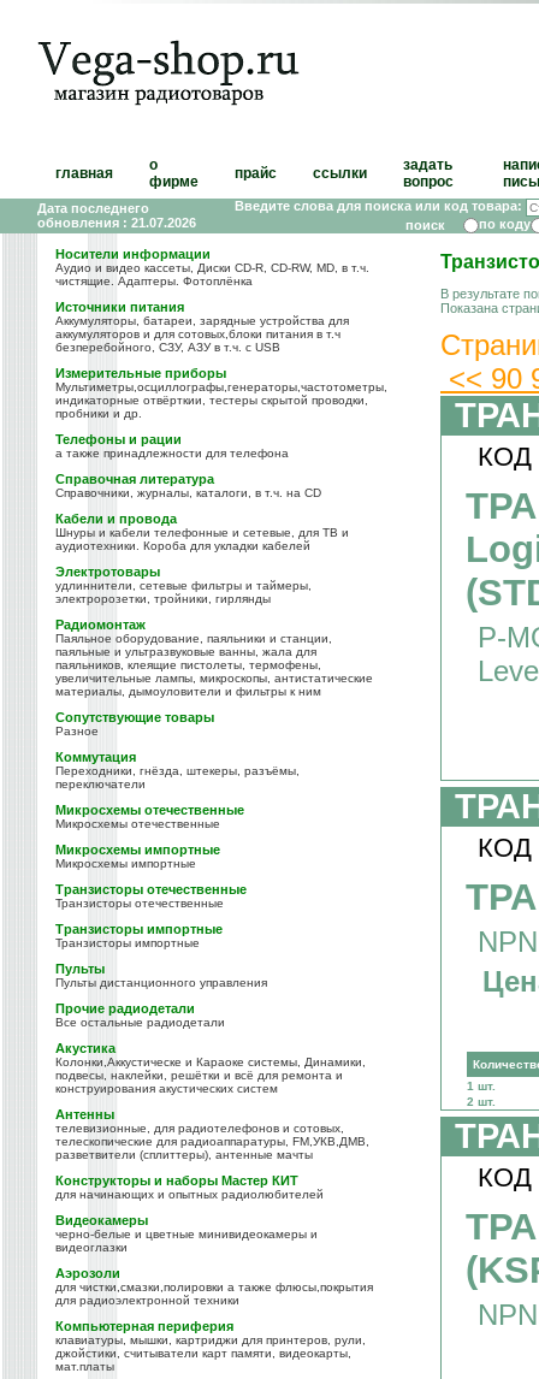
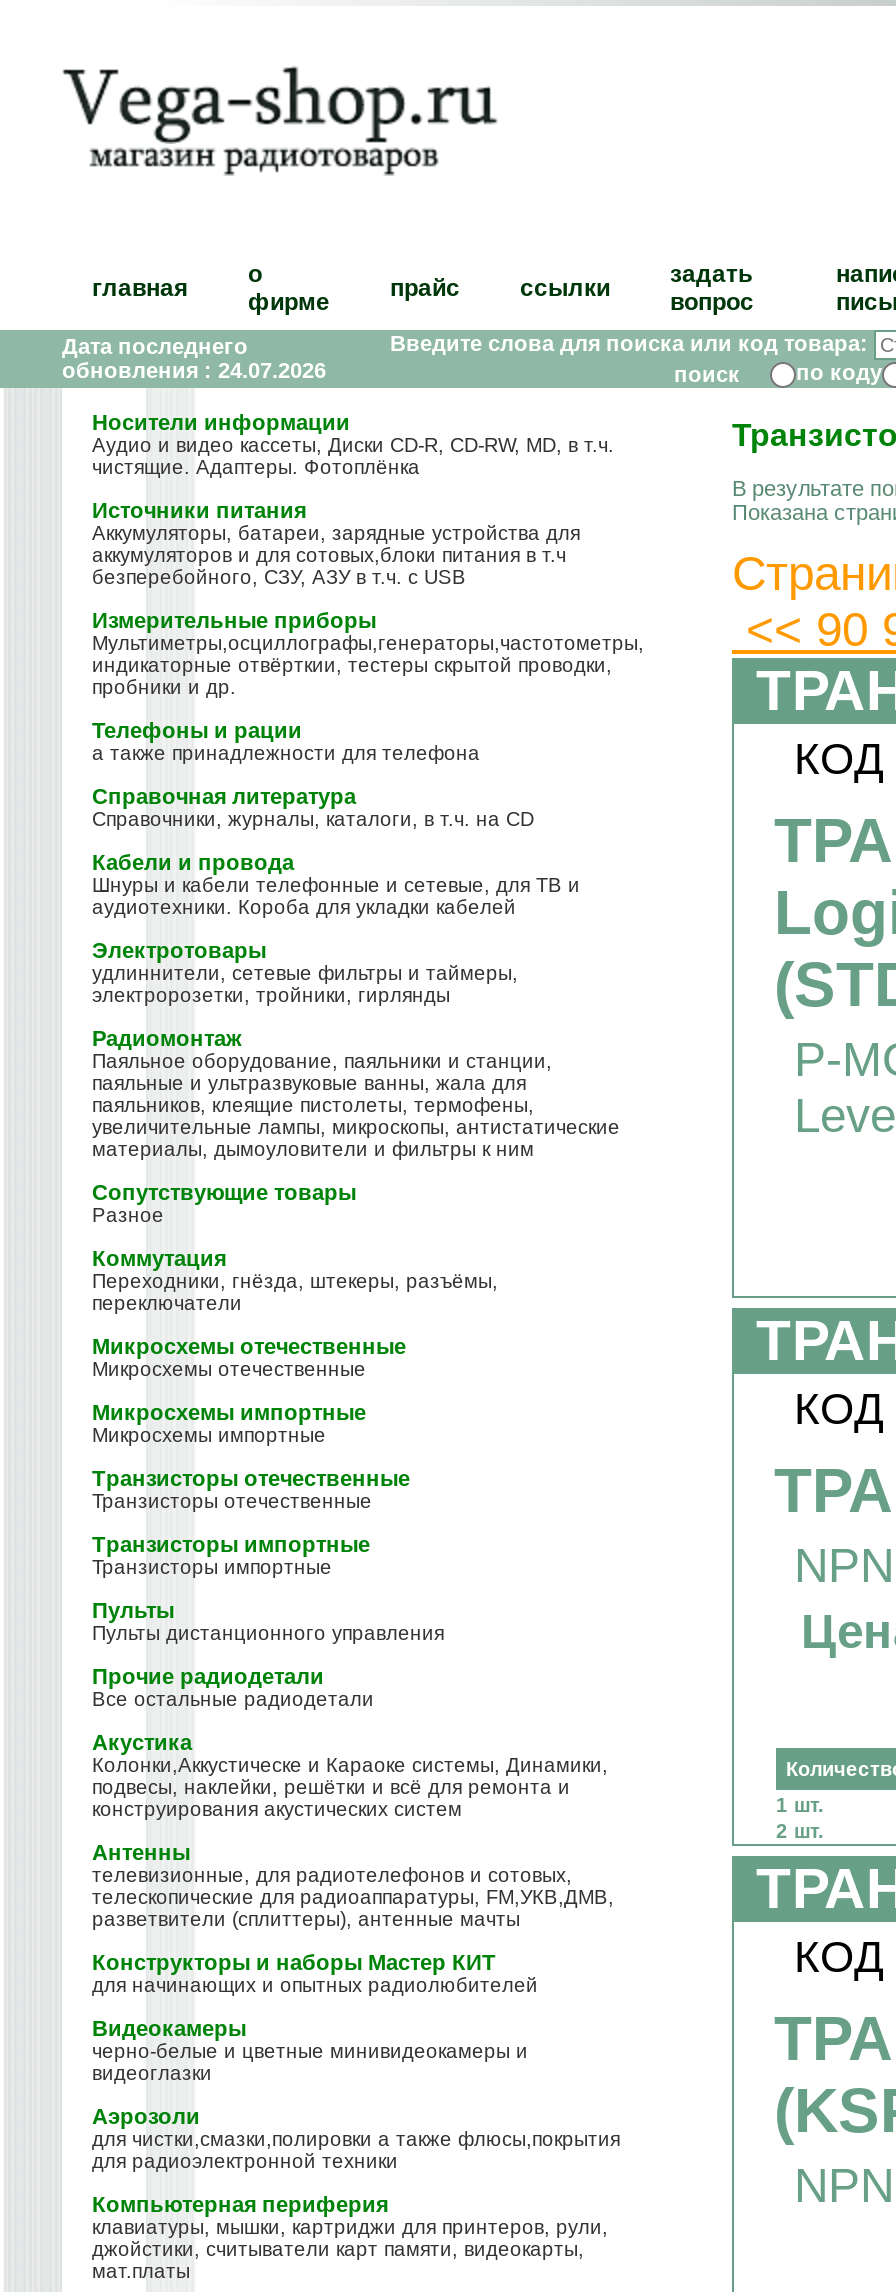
- обновления : 21.07.2026
+ обновления : 24.07.2026
